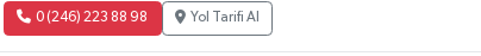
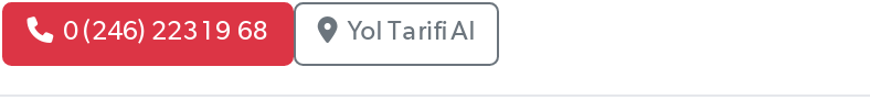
- 0 (246) 223 88 98
+ 0 (246) 223 19 68
